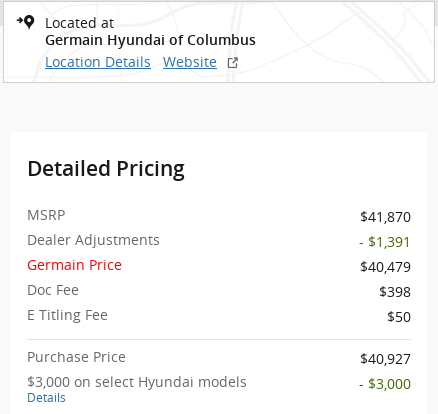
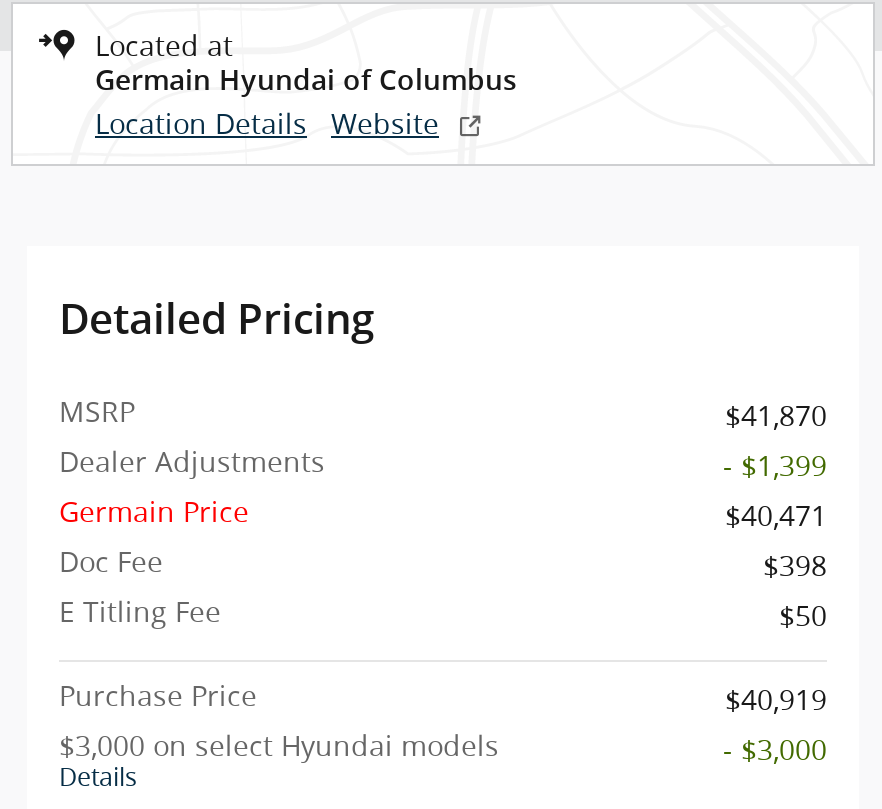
- - $1,391
+ - $1,399

- $40,479
+ $40,471

- $40,927
+ $40,919
